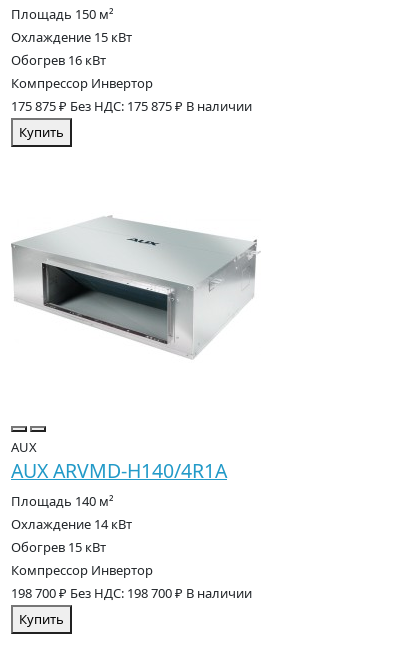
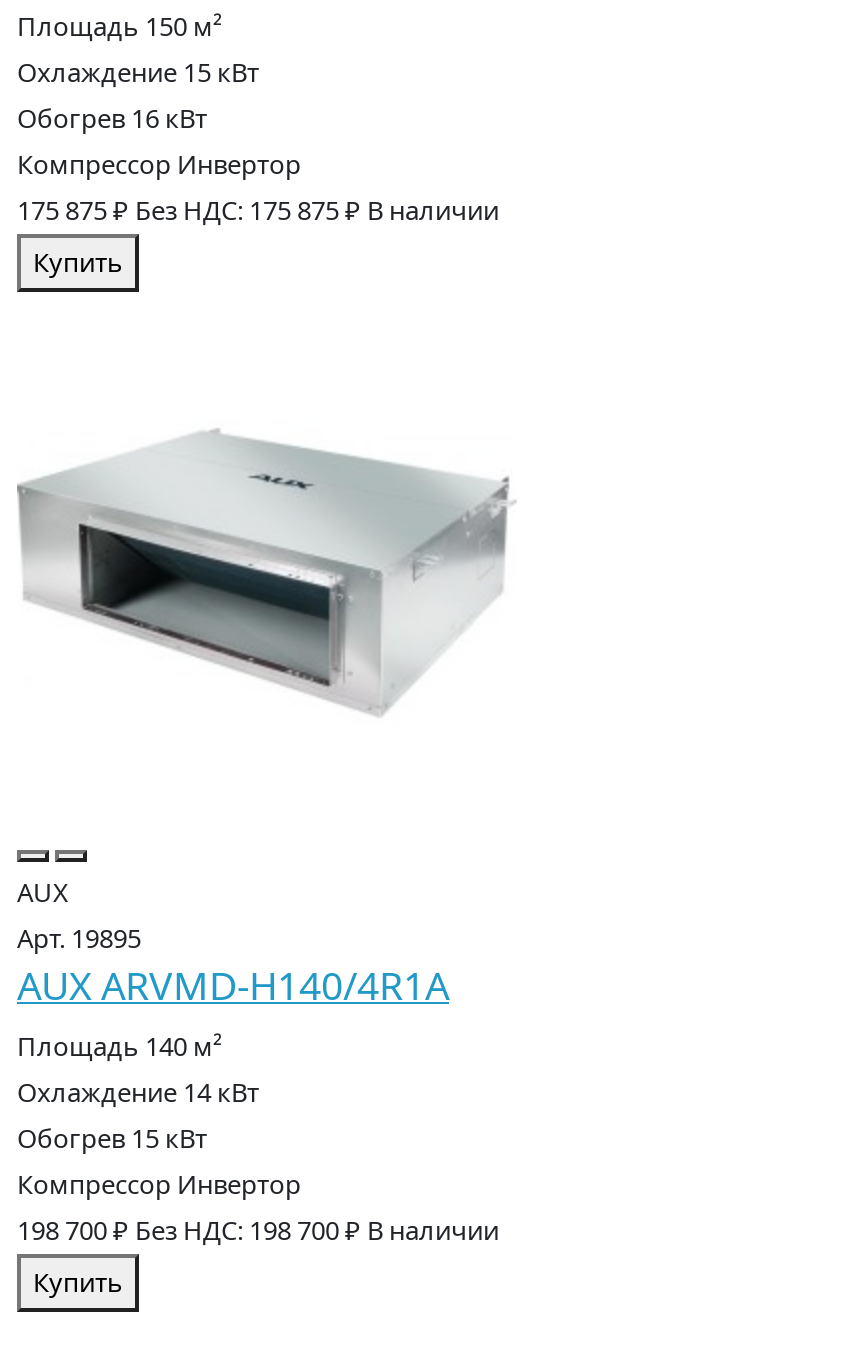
+ Арт. 19895
